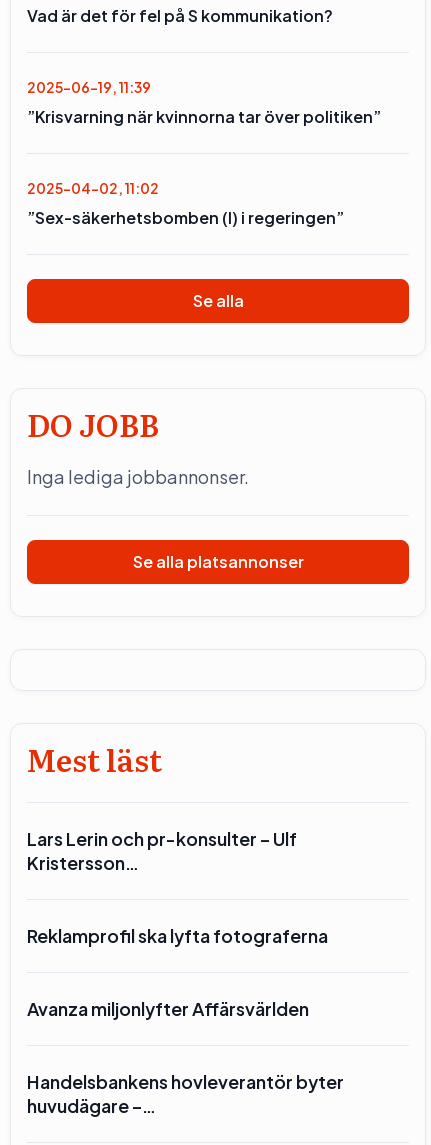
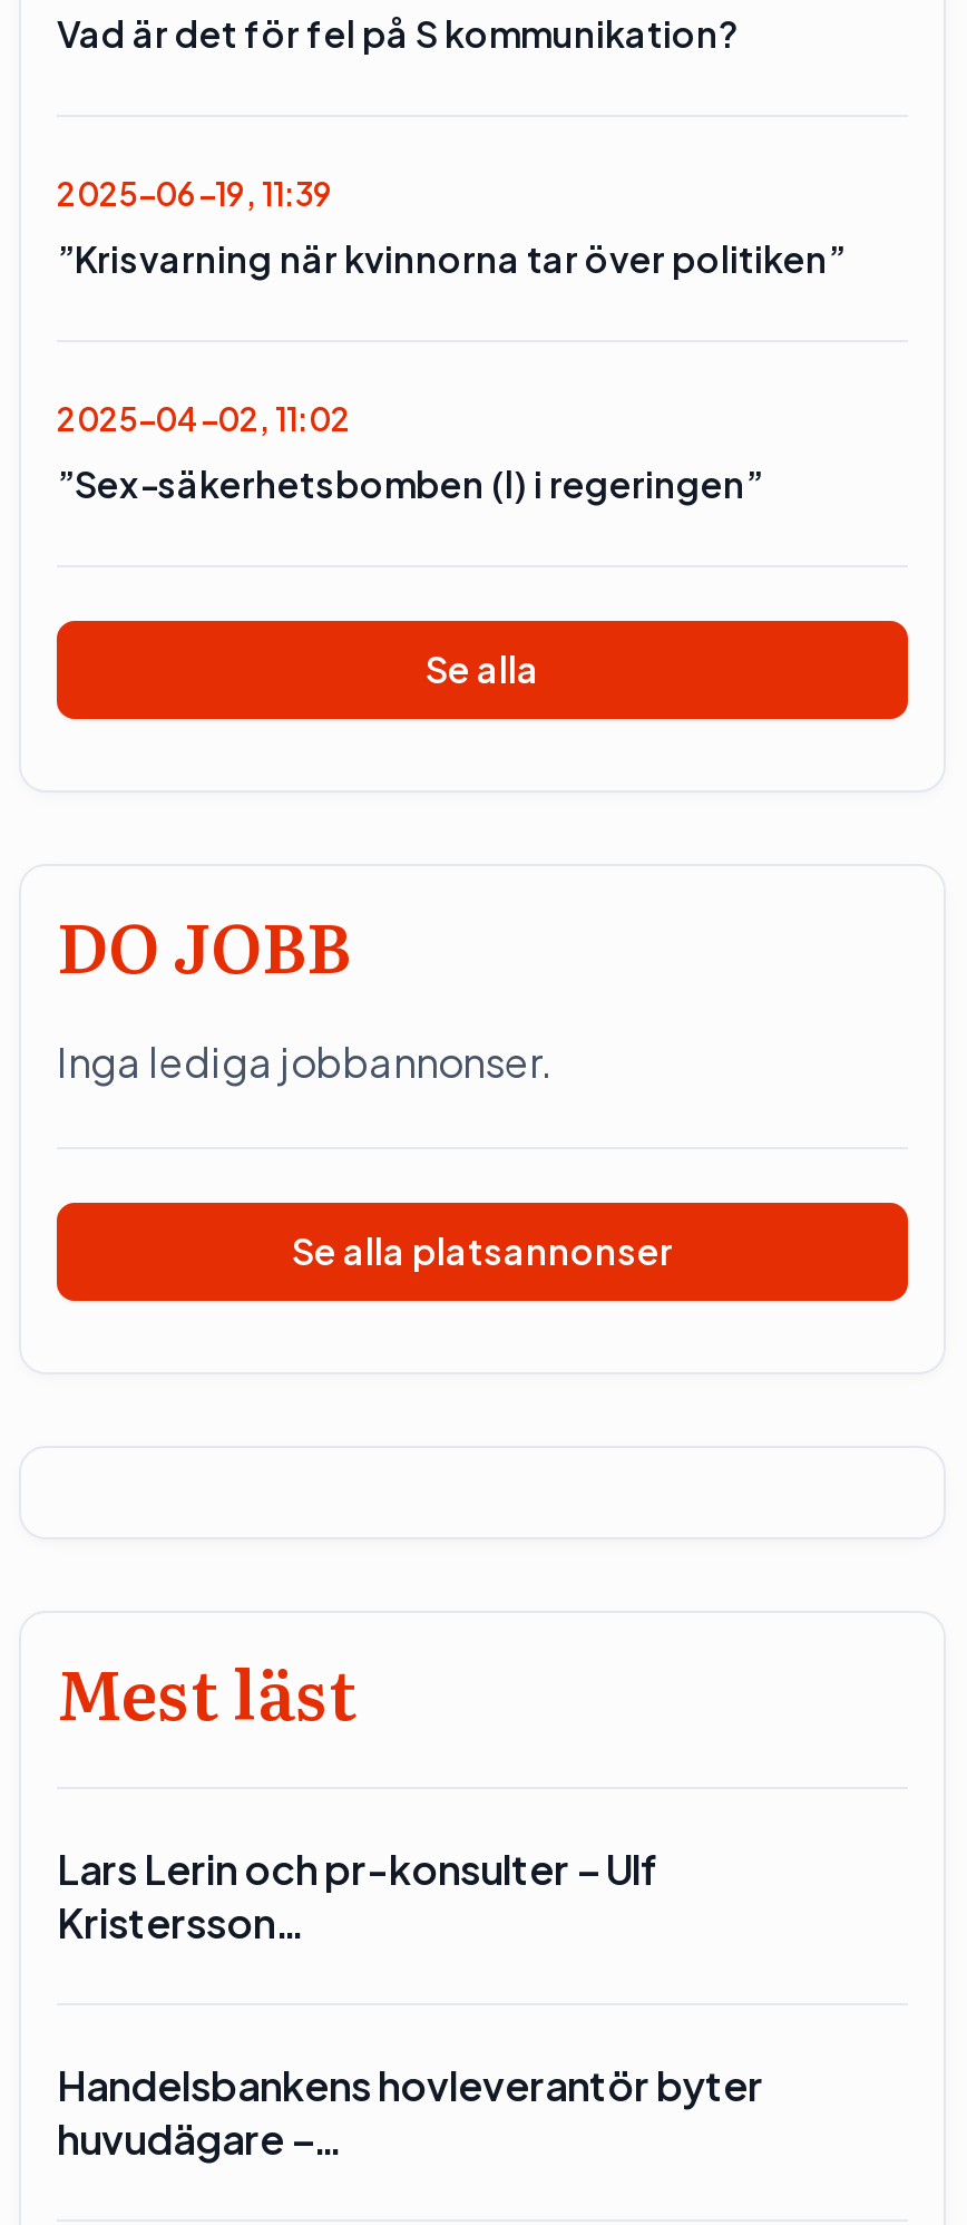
- Reklamprofil ska lyfta fotograferna
- Avanza miljonlyfter Affärsvärlden
